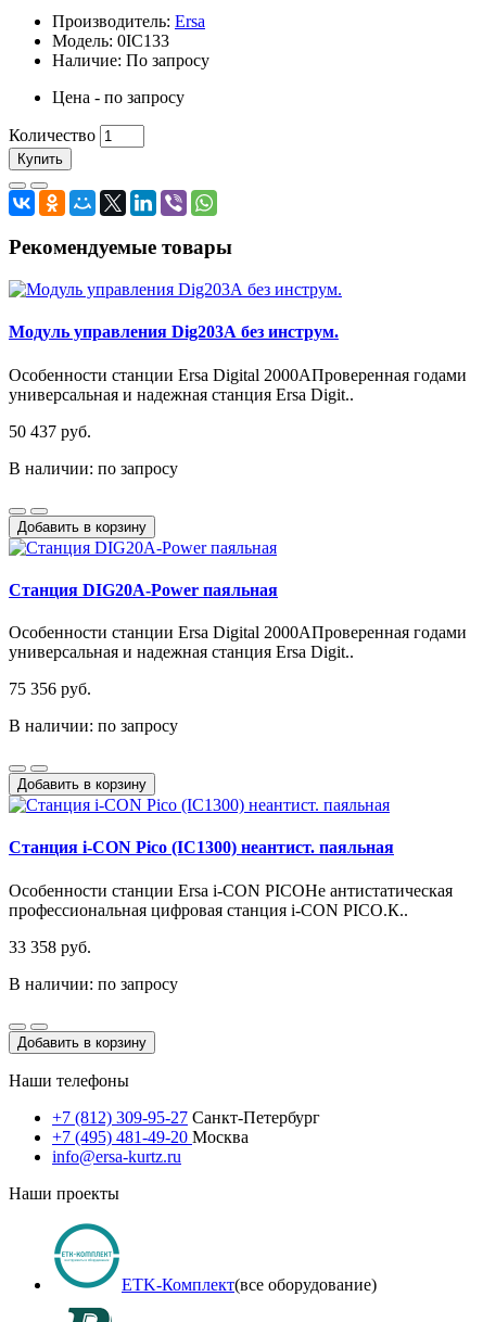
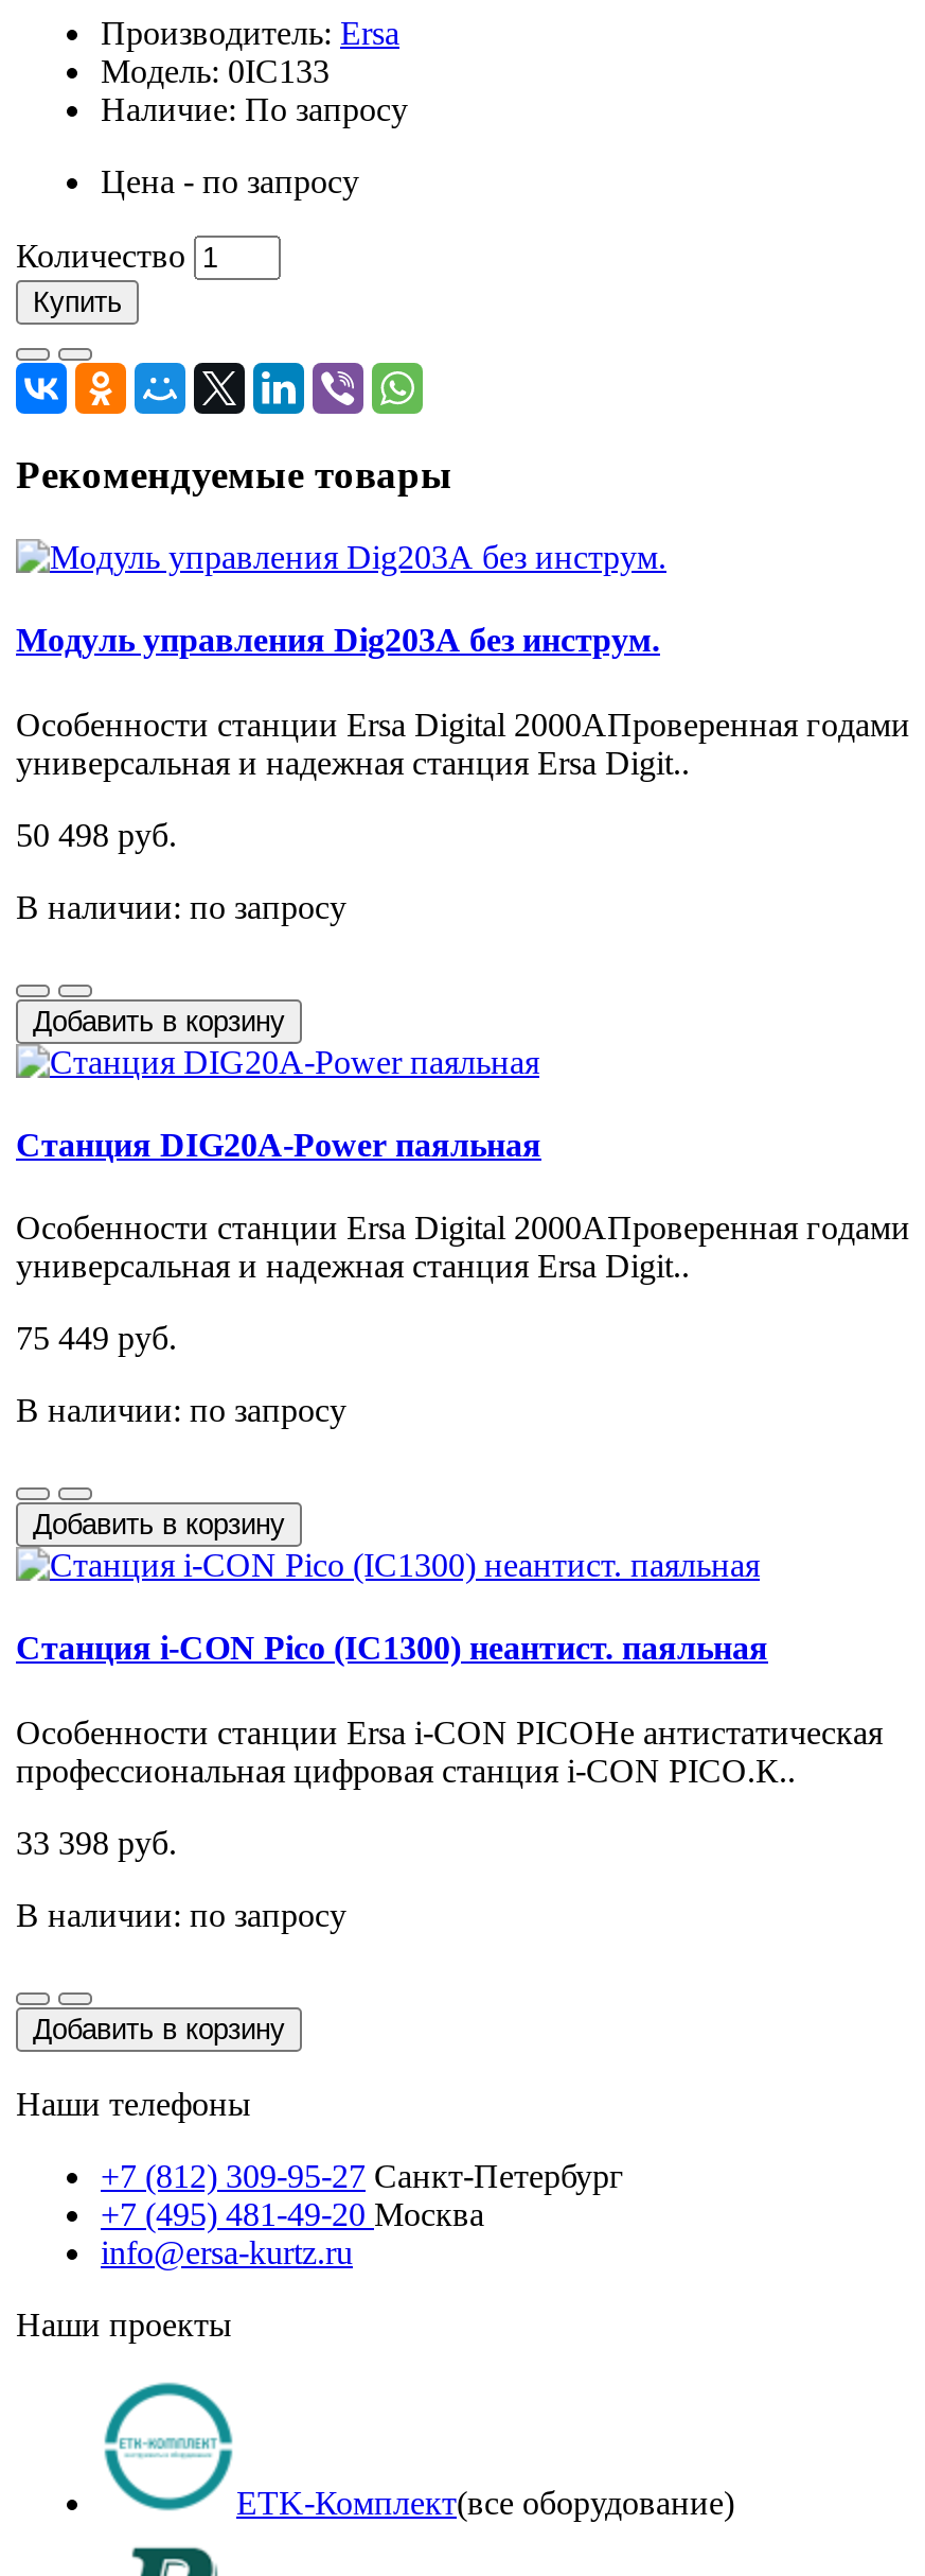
- 50 437 руб.
+ 50 498 руб.

- 75 356 руб.
+ 75 449 руб.

- 33 358 руб.
+ 33 398 руб.
